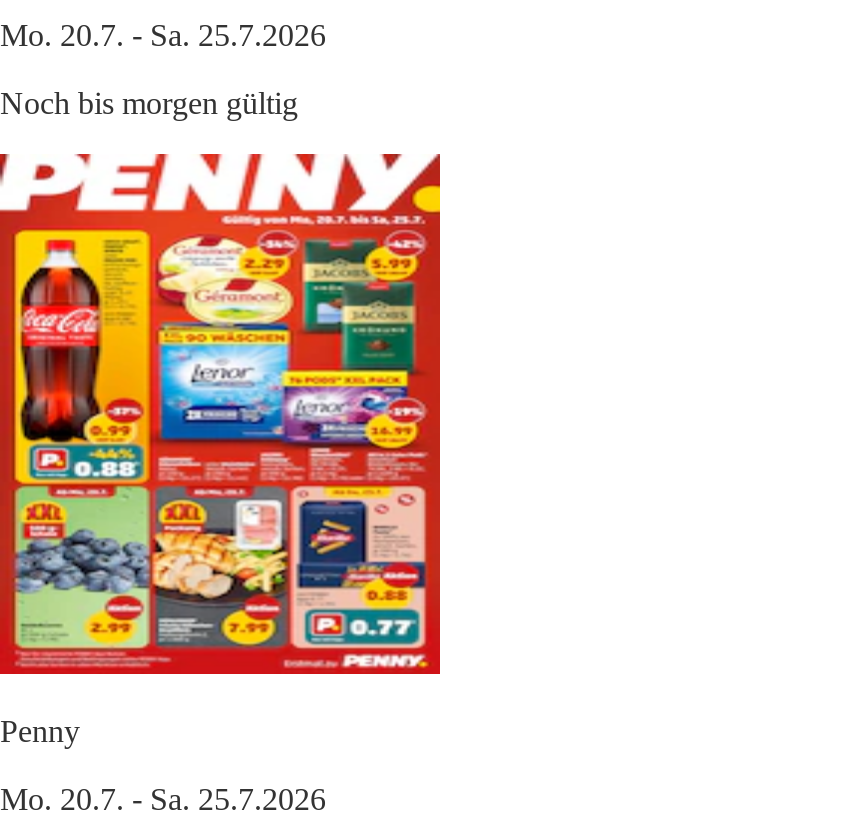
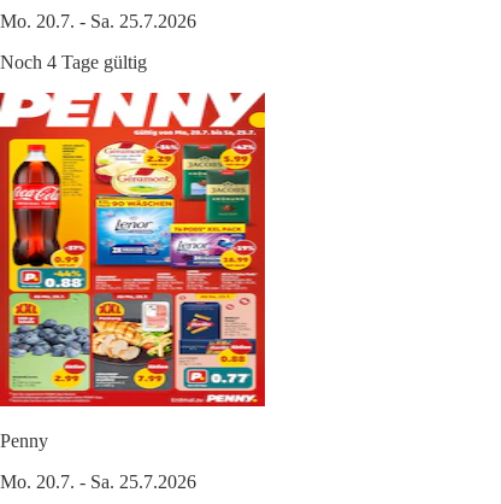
- Noch bis morgen gültig
+ Noch 4 Tage gültig
